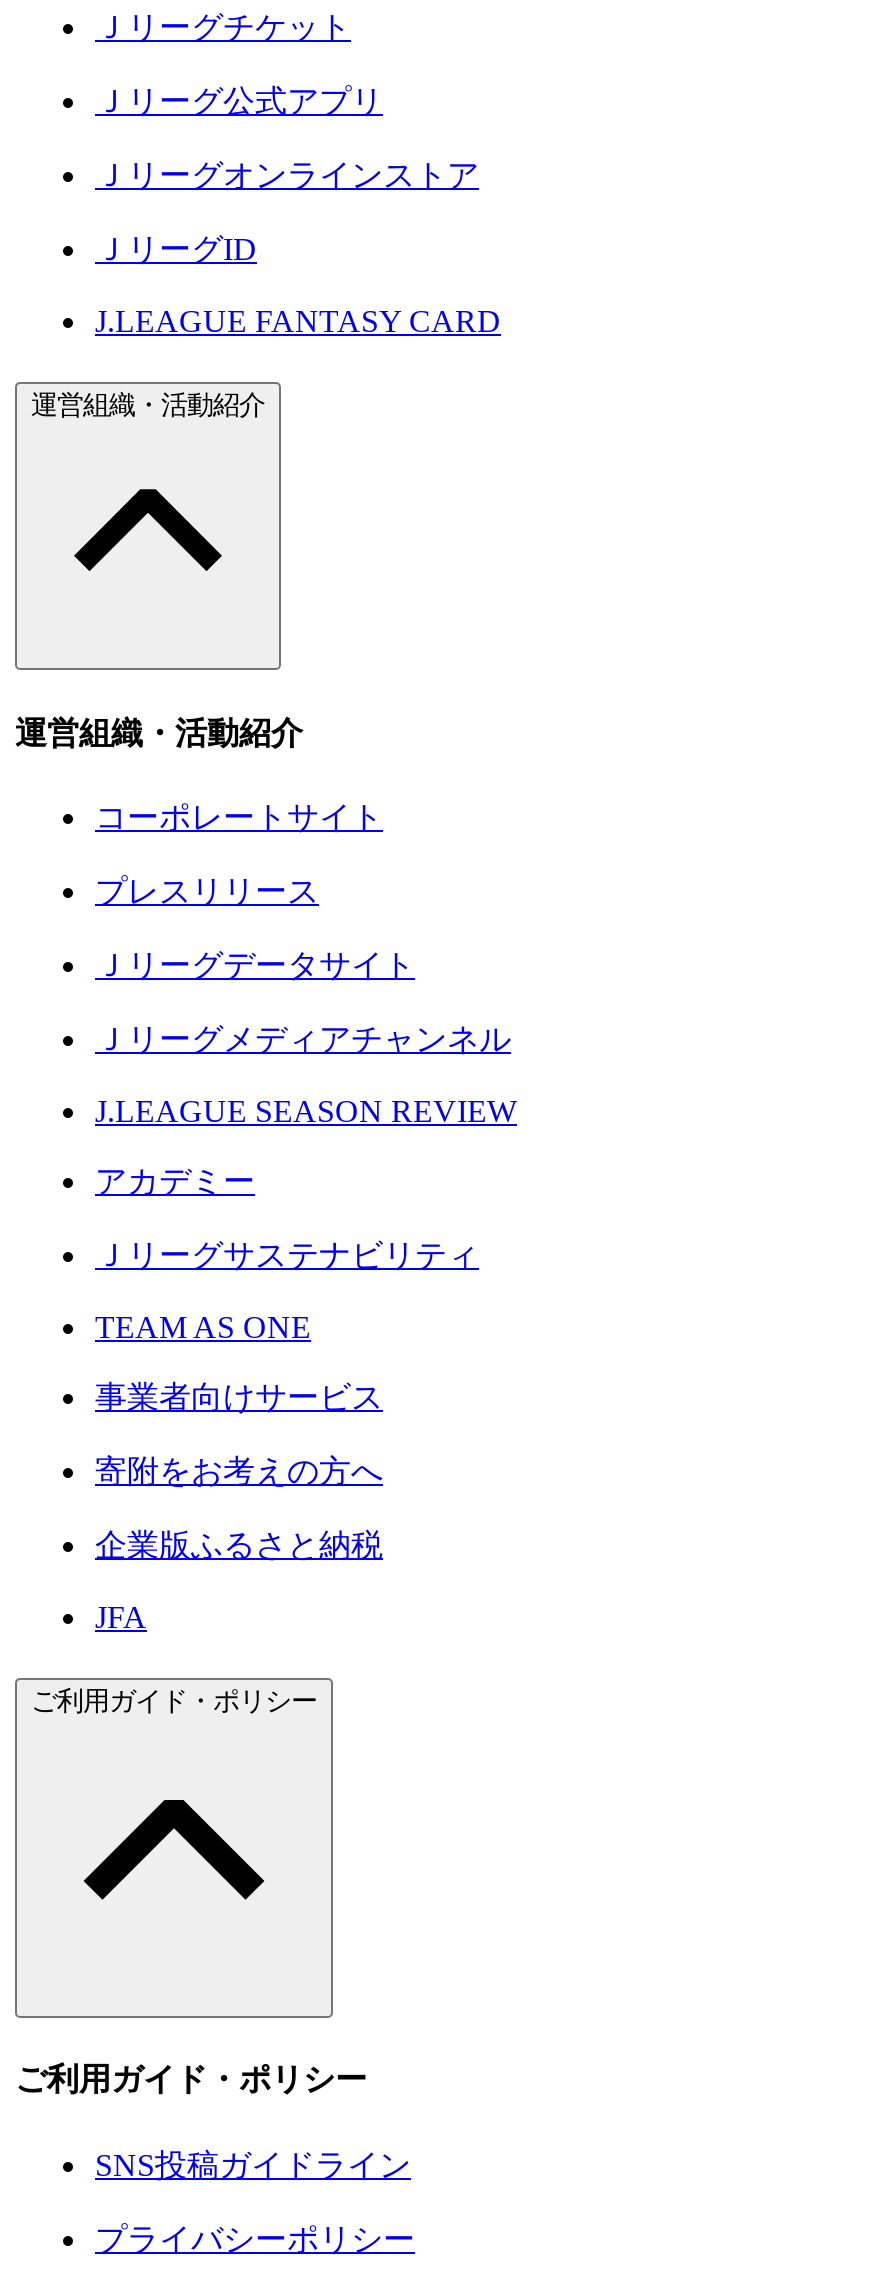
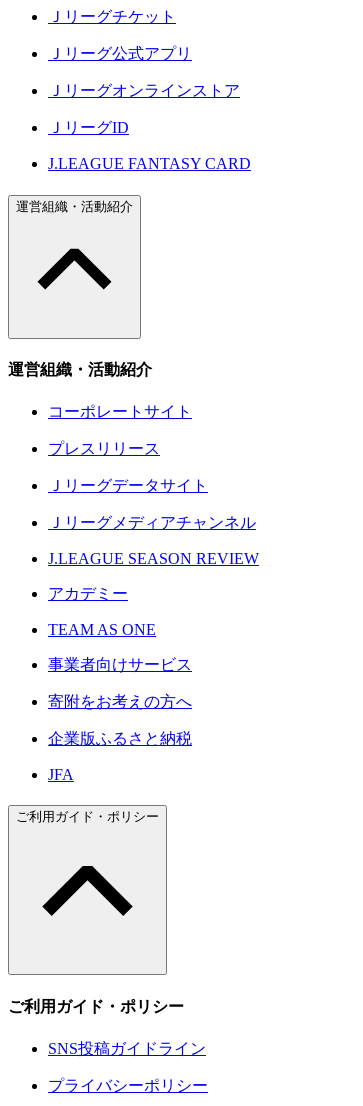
- Ｊリーグサステナビリティ
